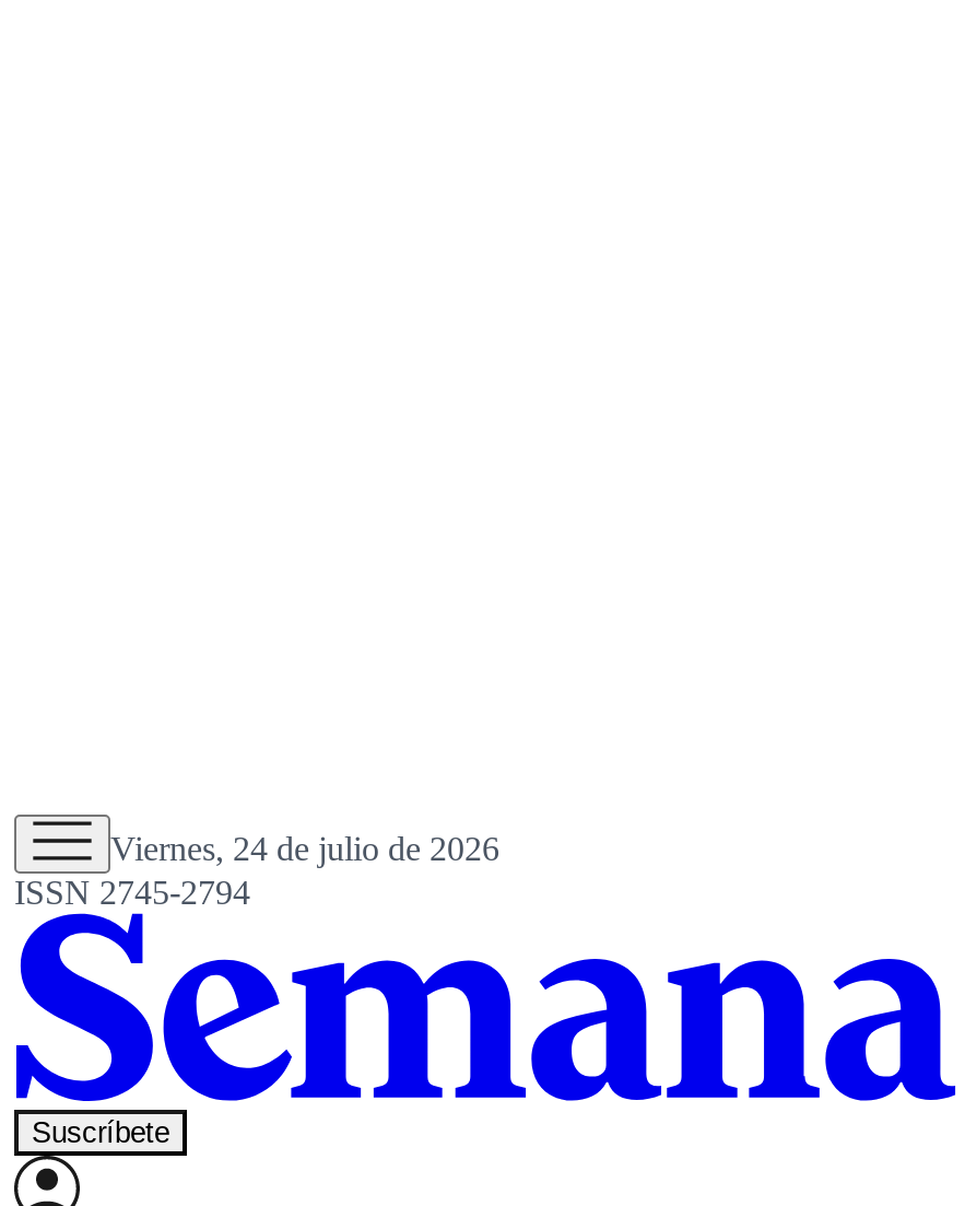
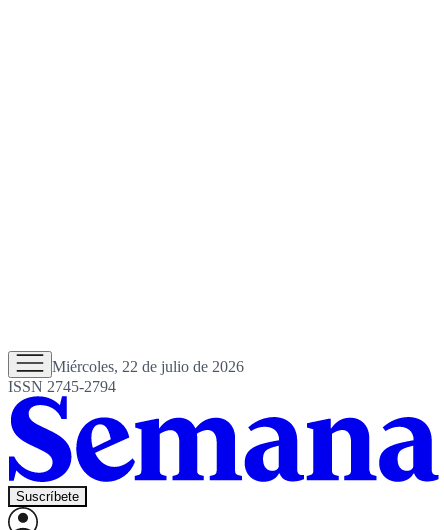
- Viernes, 24 de julio de 2026
+ Miércoles, 22 de julio de 2026
